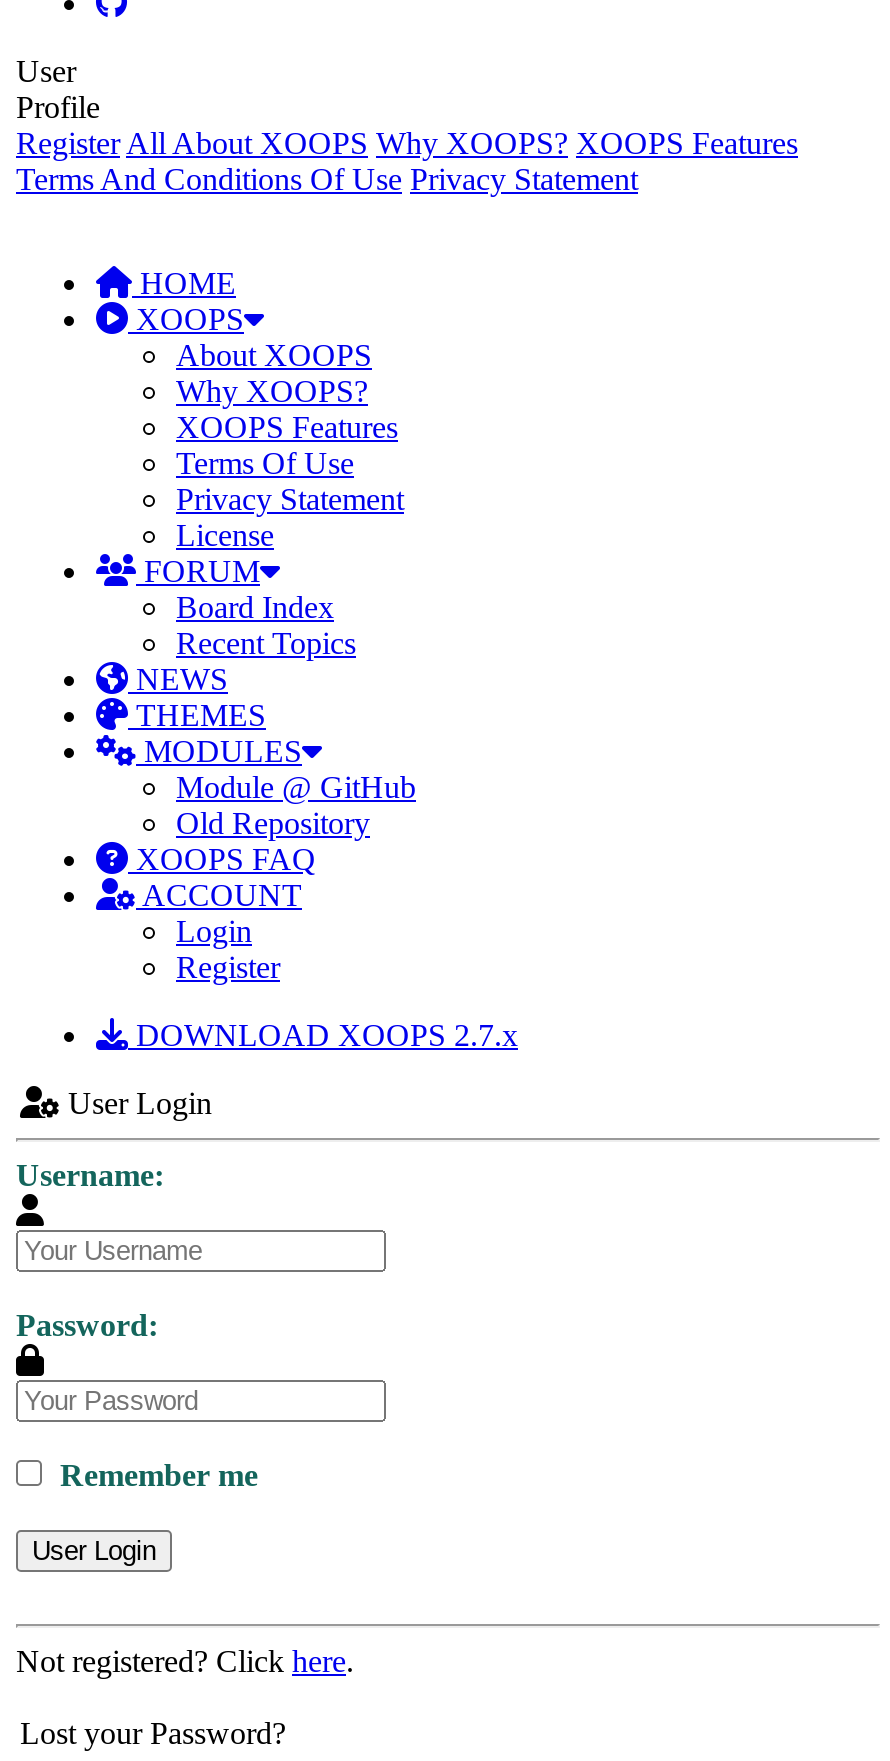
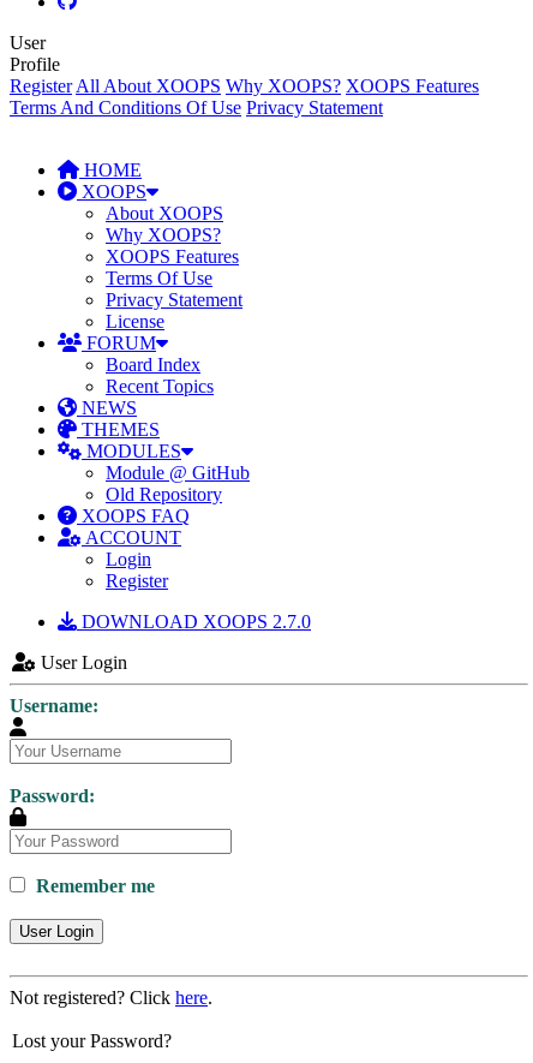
- DOWNLOAD XOOPS 2.7.x
+ DOWNLOAD XOOPS 2.7.0
